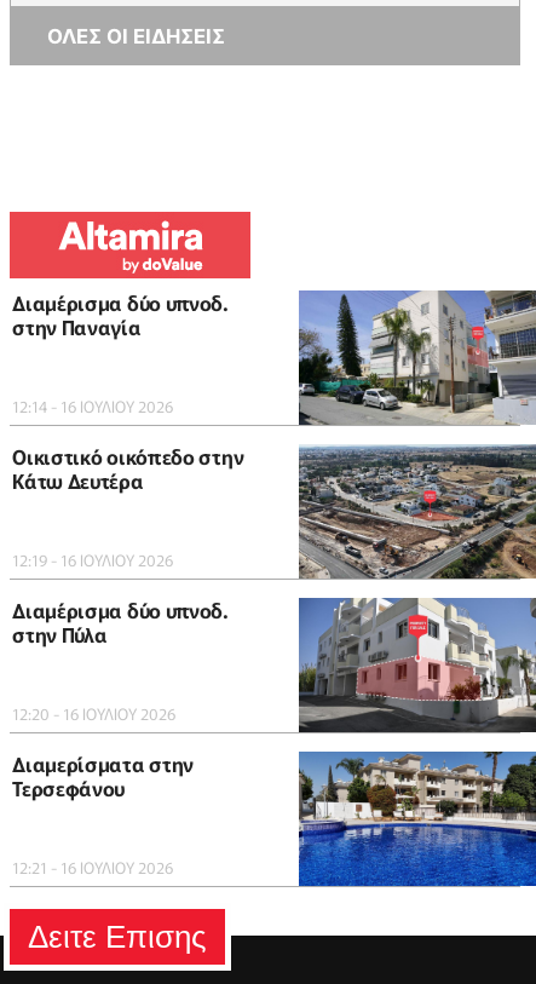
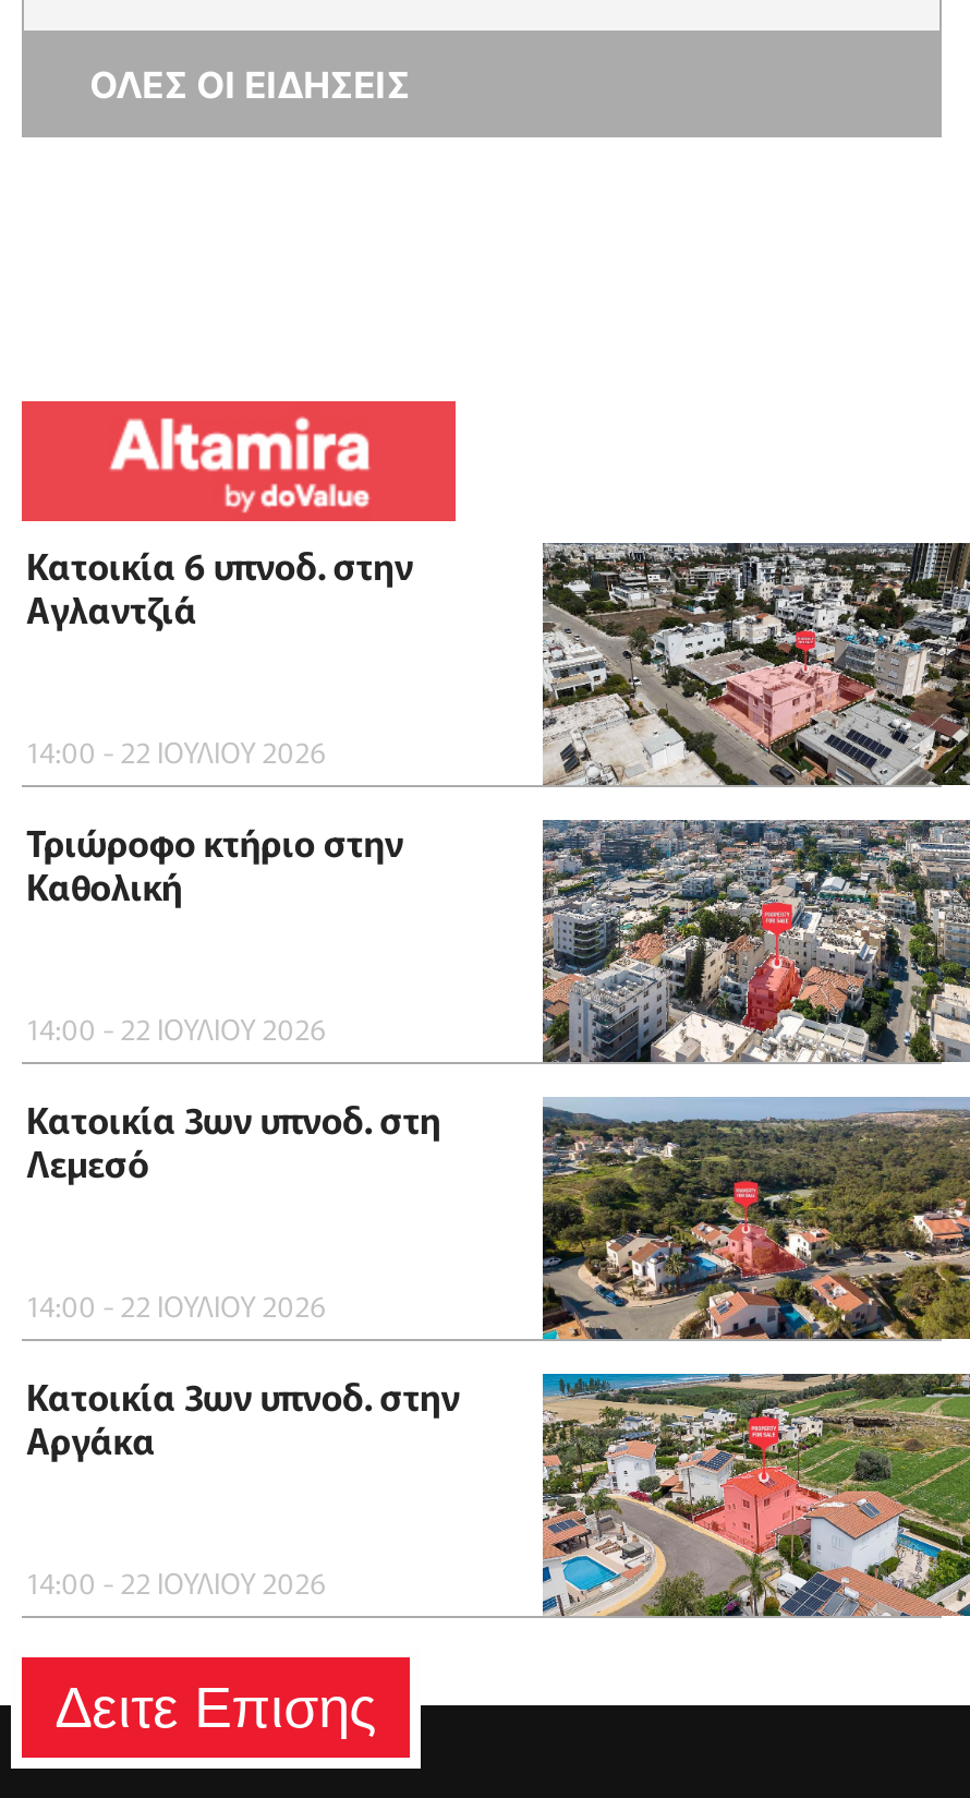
- Διαμέρισμα δύο υπνοδ.
- στην Παναγία
+ Κατοικία 6 υπνοδ. στην
+ Αγλαντζιά

- [image]
+ [image]

- 12:14 - 16 ΙΟΥΛΙΟΥ 2026
+ 14:00 - 22 ΙΟΥΛΙΟΥ 2026

- Οικιστικό οικόπεδο στην
- Κάτω Δευτέρα
+ Τριώροφο κτήριο στην
+ Καθολική

- [image]
+ [image]

- 12:19 - 16 ΙΟΥΛΙΟΥ 2026
+ 14:00 - 22 ΙΟΥΛΙΟΥ 2026

- Διαμέρισμα δύο υπνοδ.
- στην Πύλα
+ Κατοικία 3ων υπνοδ. στη
+ Λεμεσό

- [image]
+ [image]

- 12:20 - 16 ΙΟΥΛΙΟΥ 2026
+ 14:00 - 22 ΙΟΥΛΙΟΥ 2026

- Διαμερίσματα στην
- Τερσεφάνου
+ Κατοικία 3ων υπνοδ. στην
+ Αργάκα

- [image]
+ [image]

- 12:21 - 16 ΙΟΥΛΙΟΥ 2026
+ 14:00 - 22 ΙΟΥΛΙΟΥ 2026
